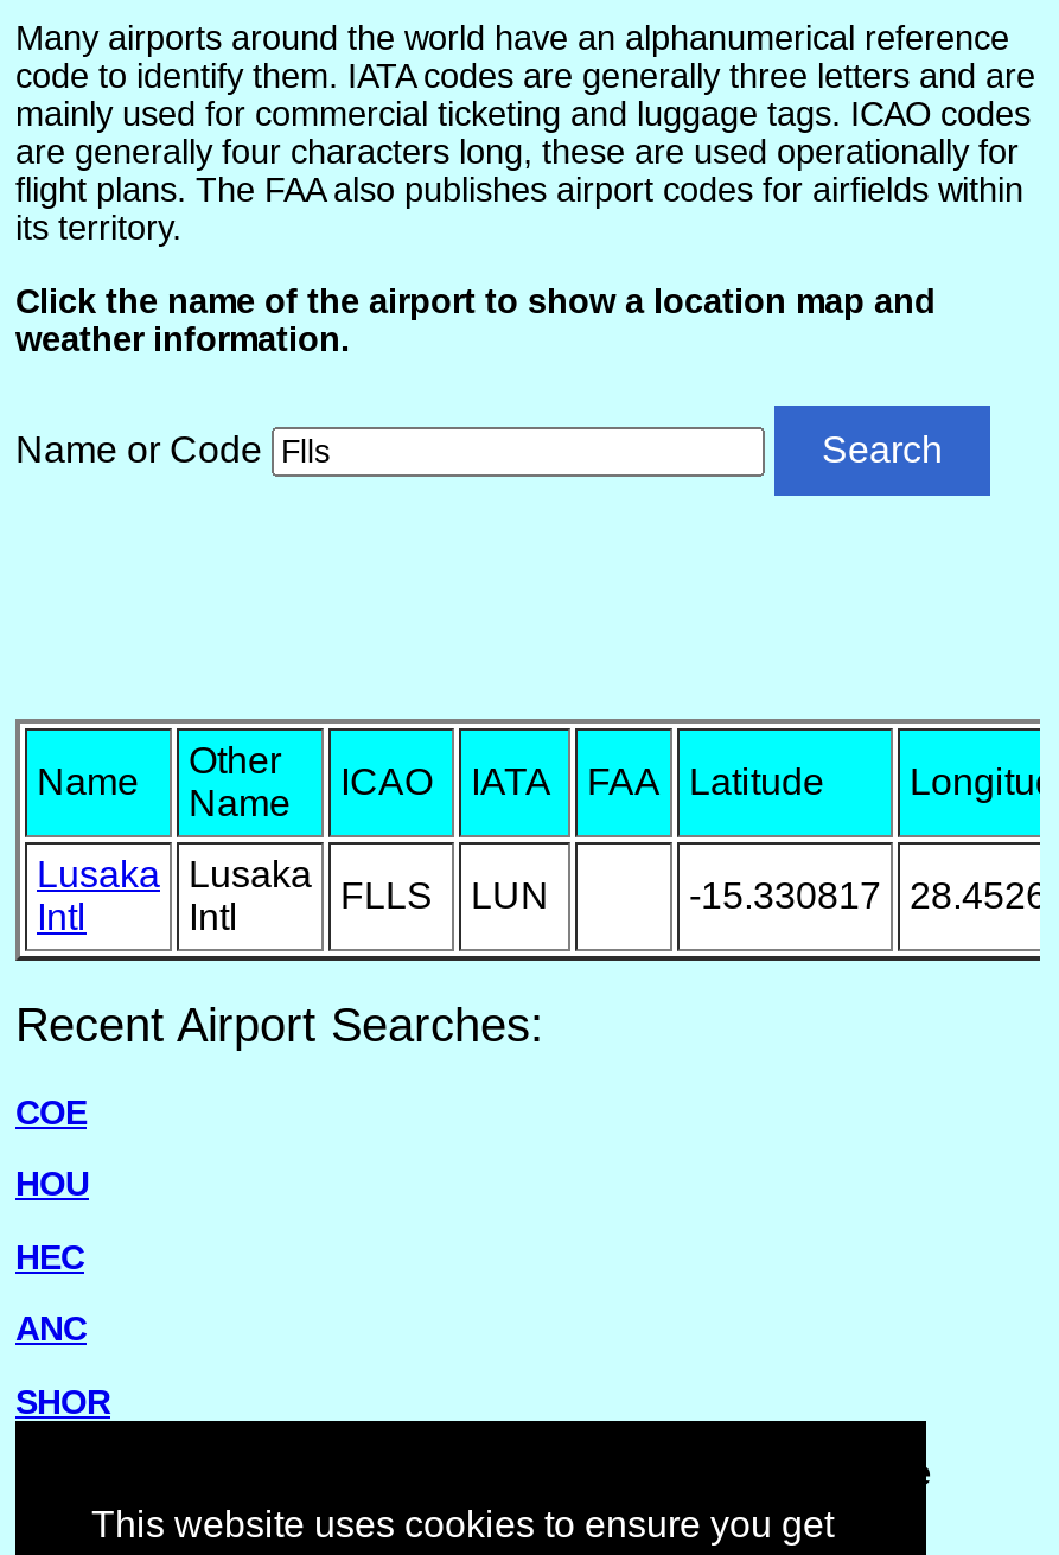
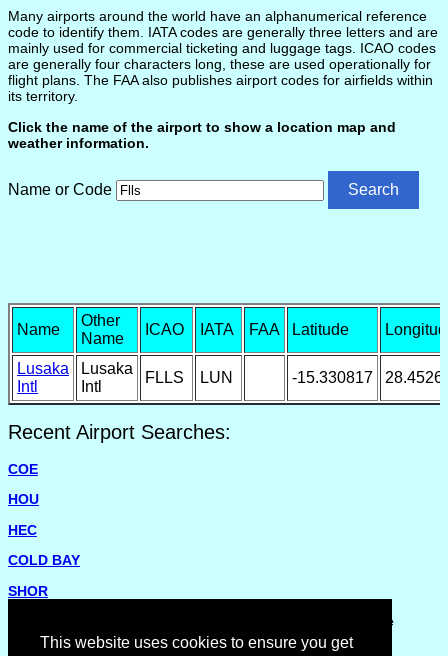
- ANC
+ COLD BAY
